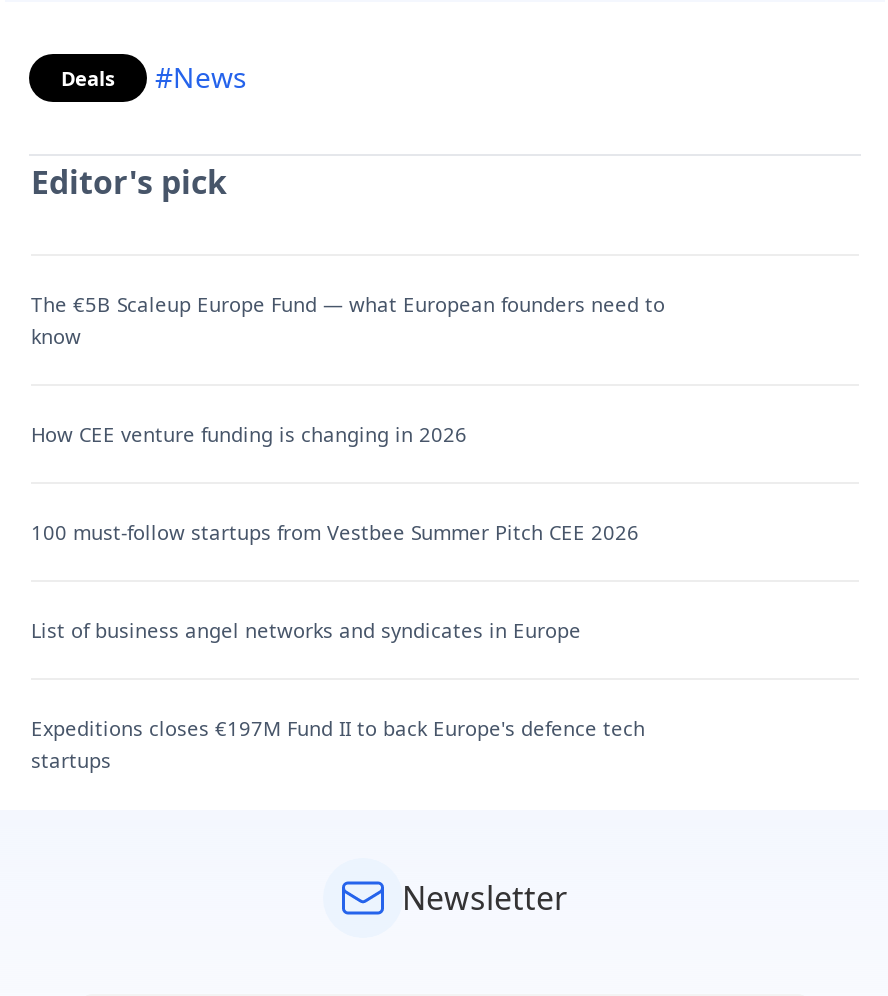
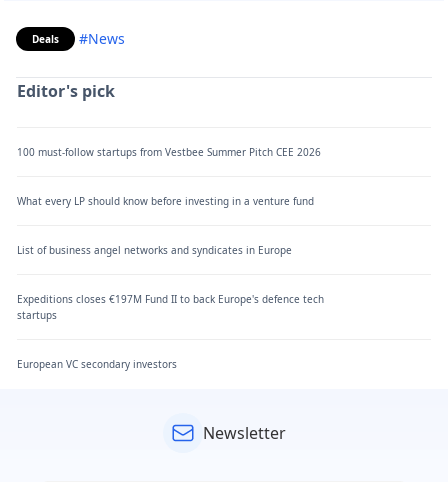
- The €5B Scaleup Europe Fund — what European founders need to
- know
- How CEE venture funding is changing in 2026

moved up: 100 must-follow startups from Vestbee Summer Pitch CEE 2026

+ What every LP should know before investing in a venture fund

moved up: List of business angel networks and syndicates in Europe | Expeditions closes €197M Fund II to back Europe's defence tech | startups

+ European VC secondary investors
